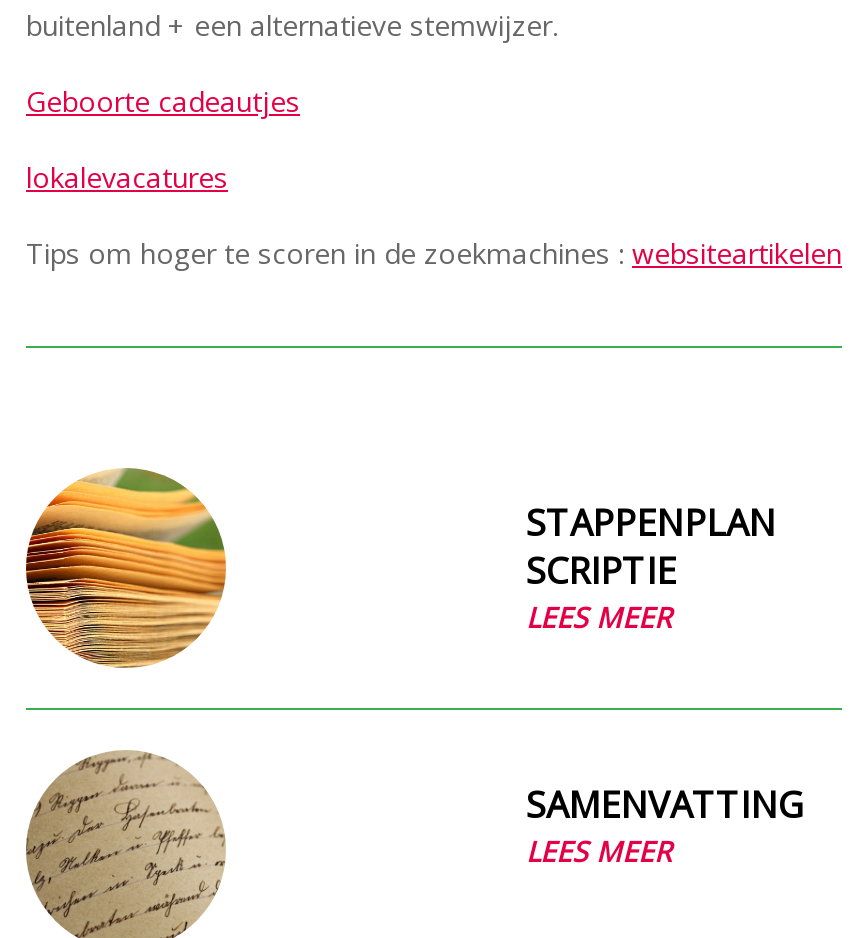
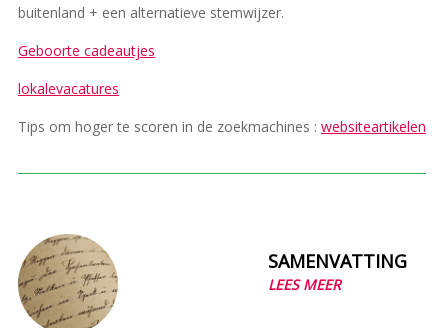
- [image]

- STAPPENPLAN
- SCRIPTIE
- LEES MEER
